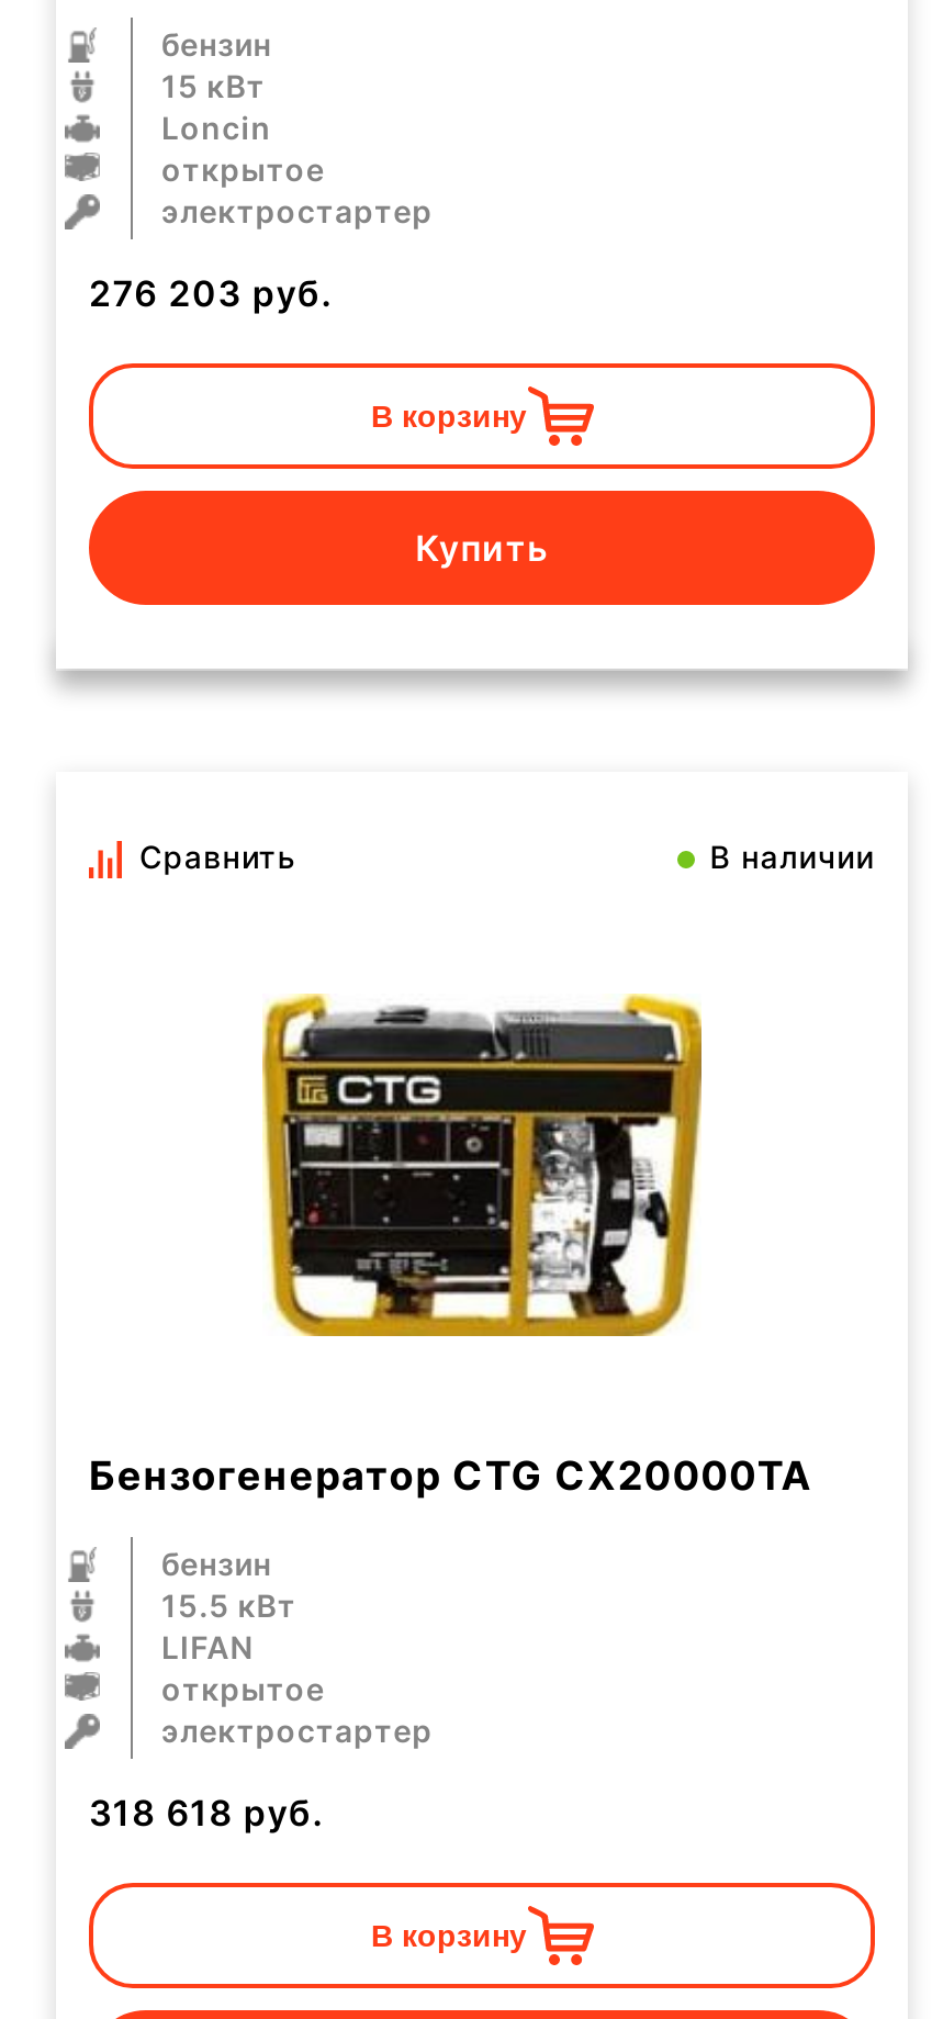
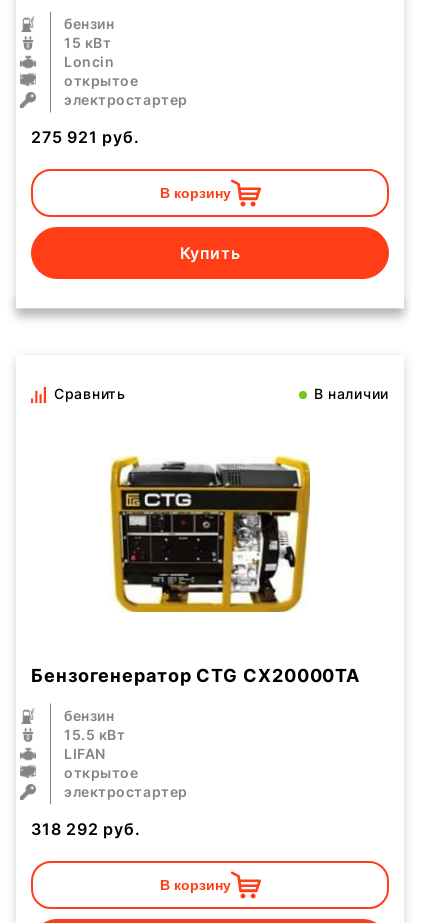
- 276 203 руб.
+ 275 921 руб.

- 318 618 руб.
+ 318 292 руб.
